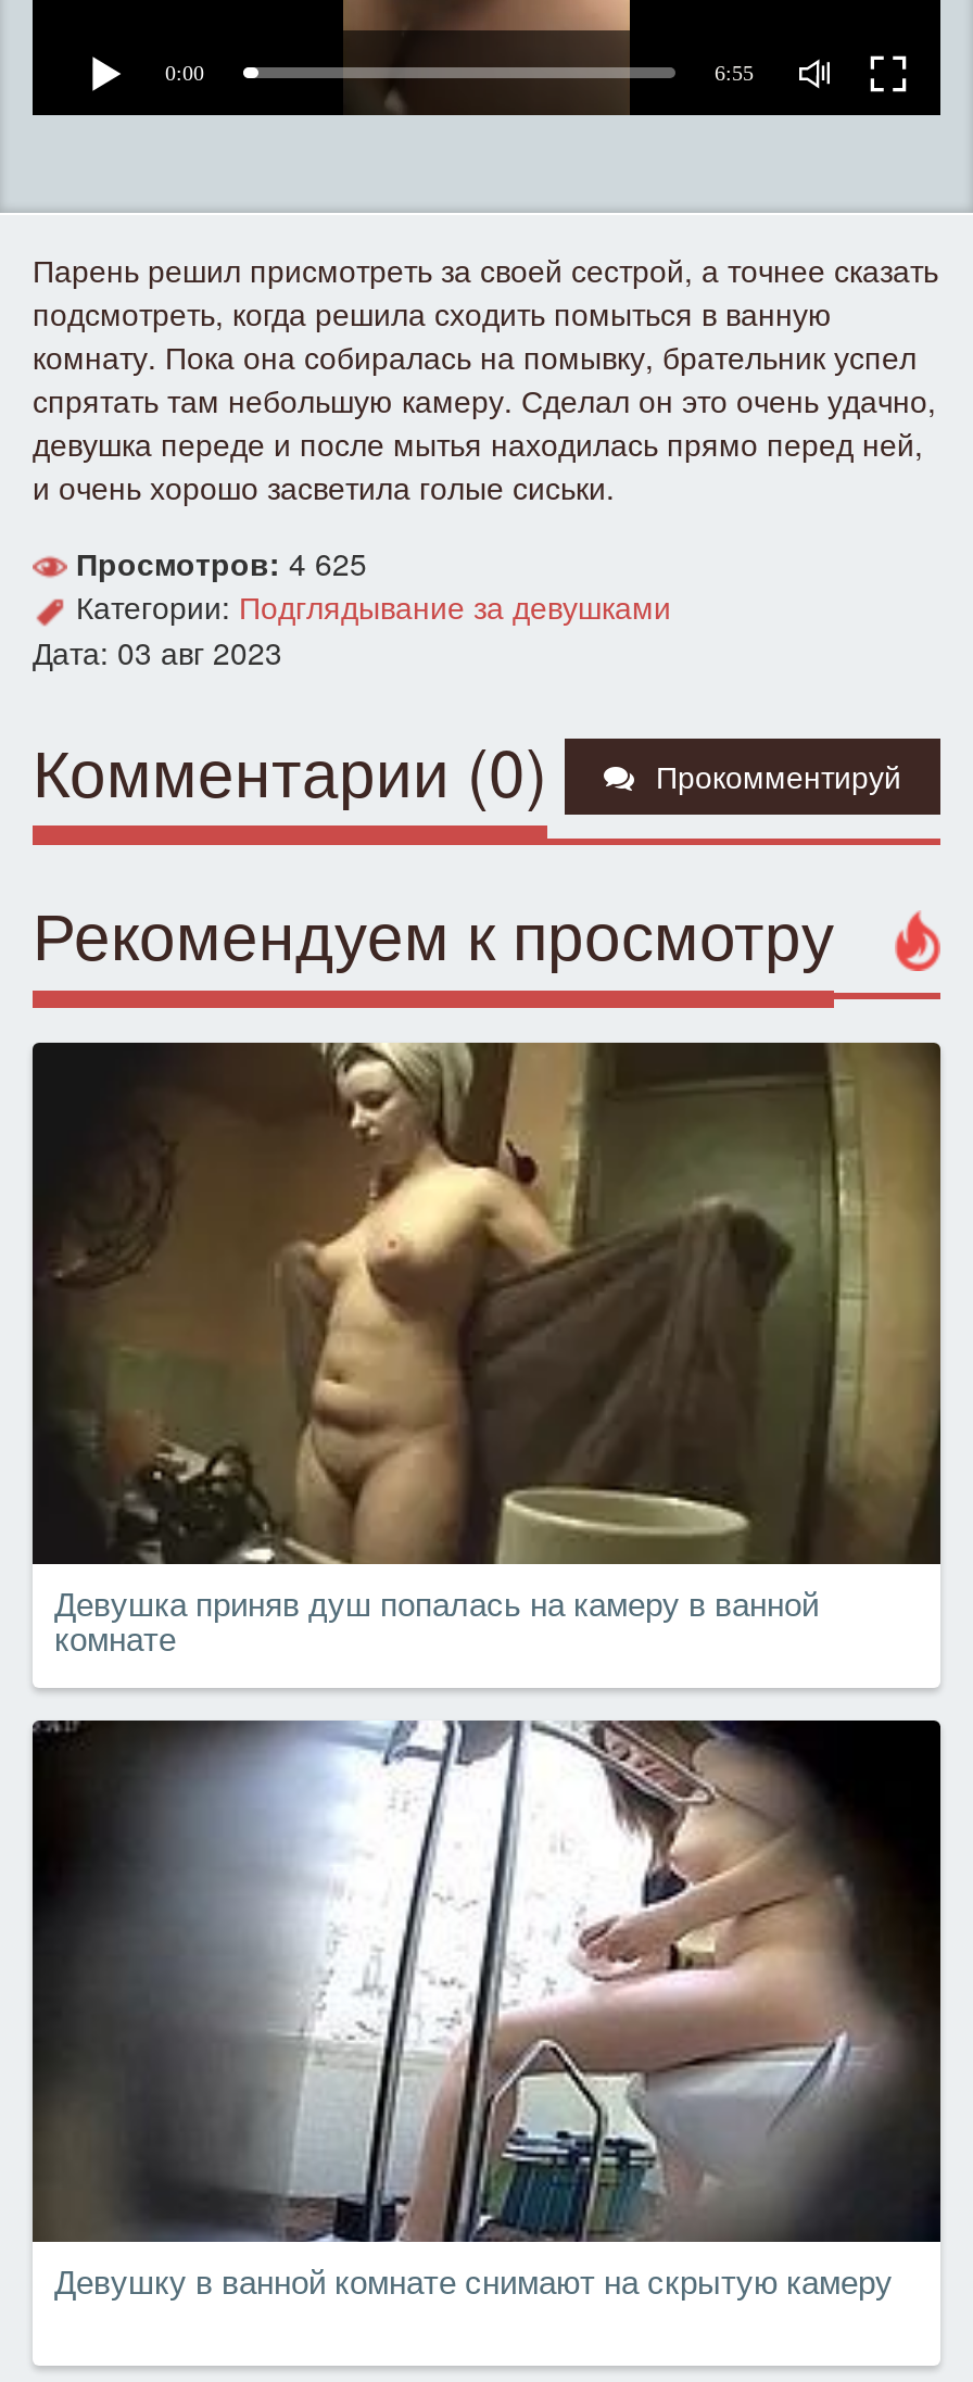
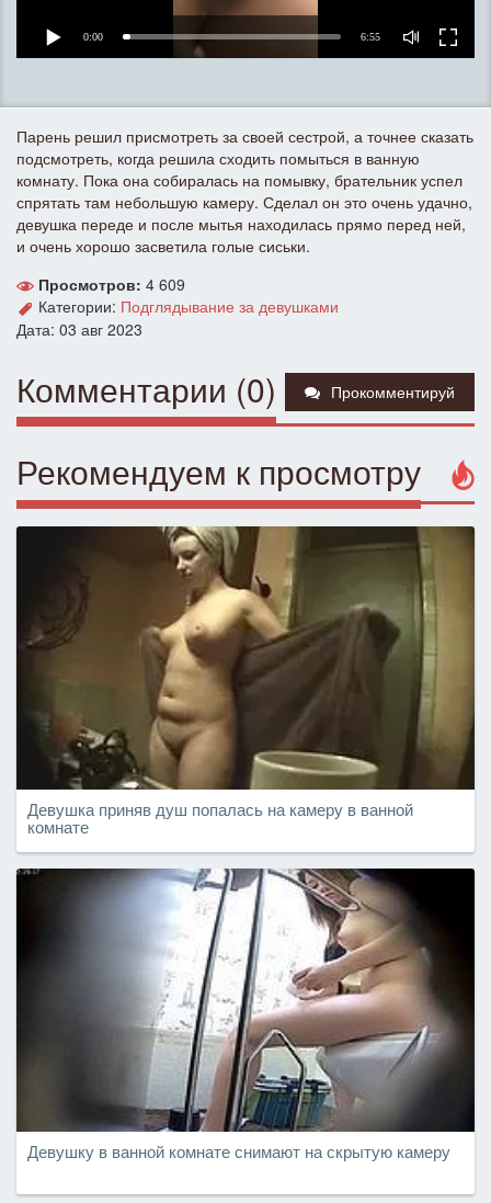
- Просмотров: 4 625
+ Просмотров: 4 609
